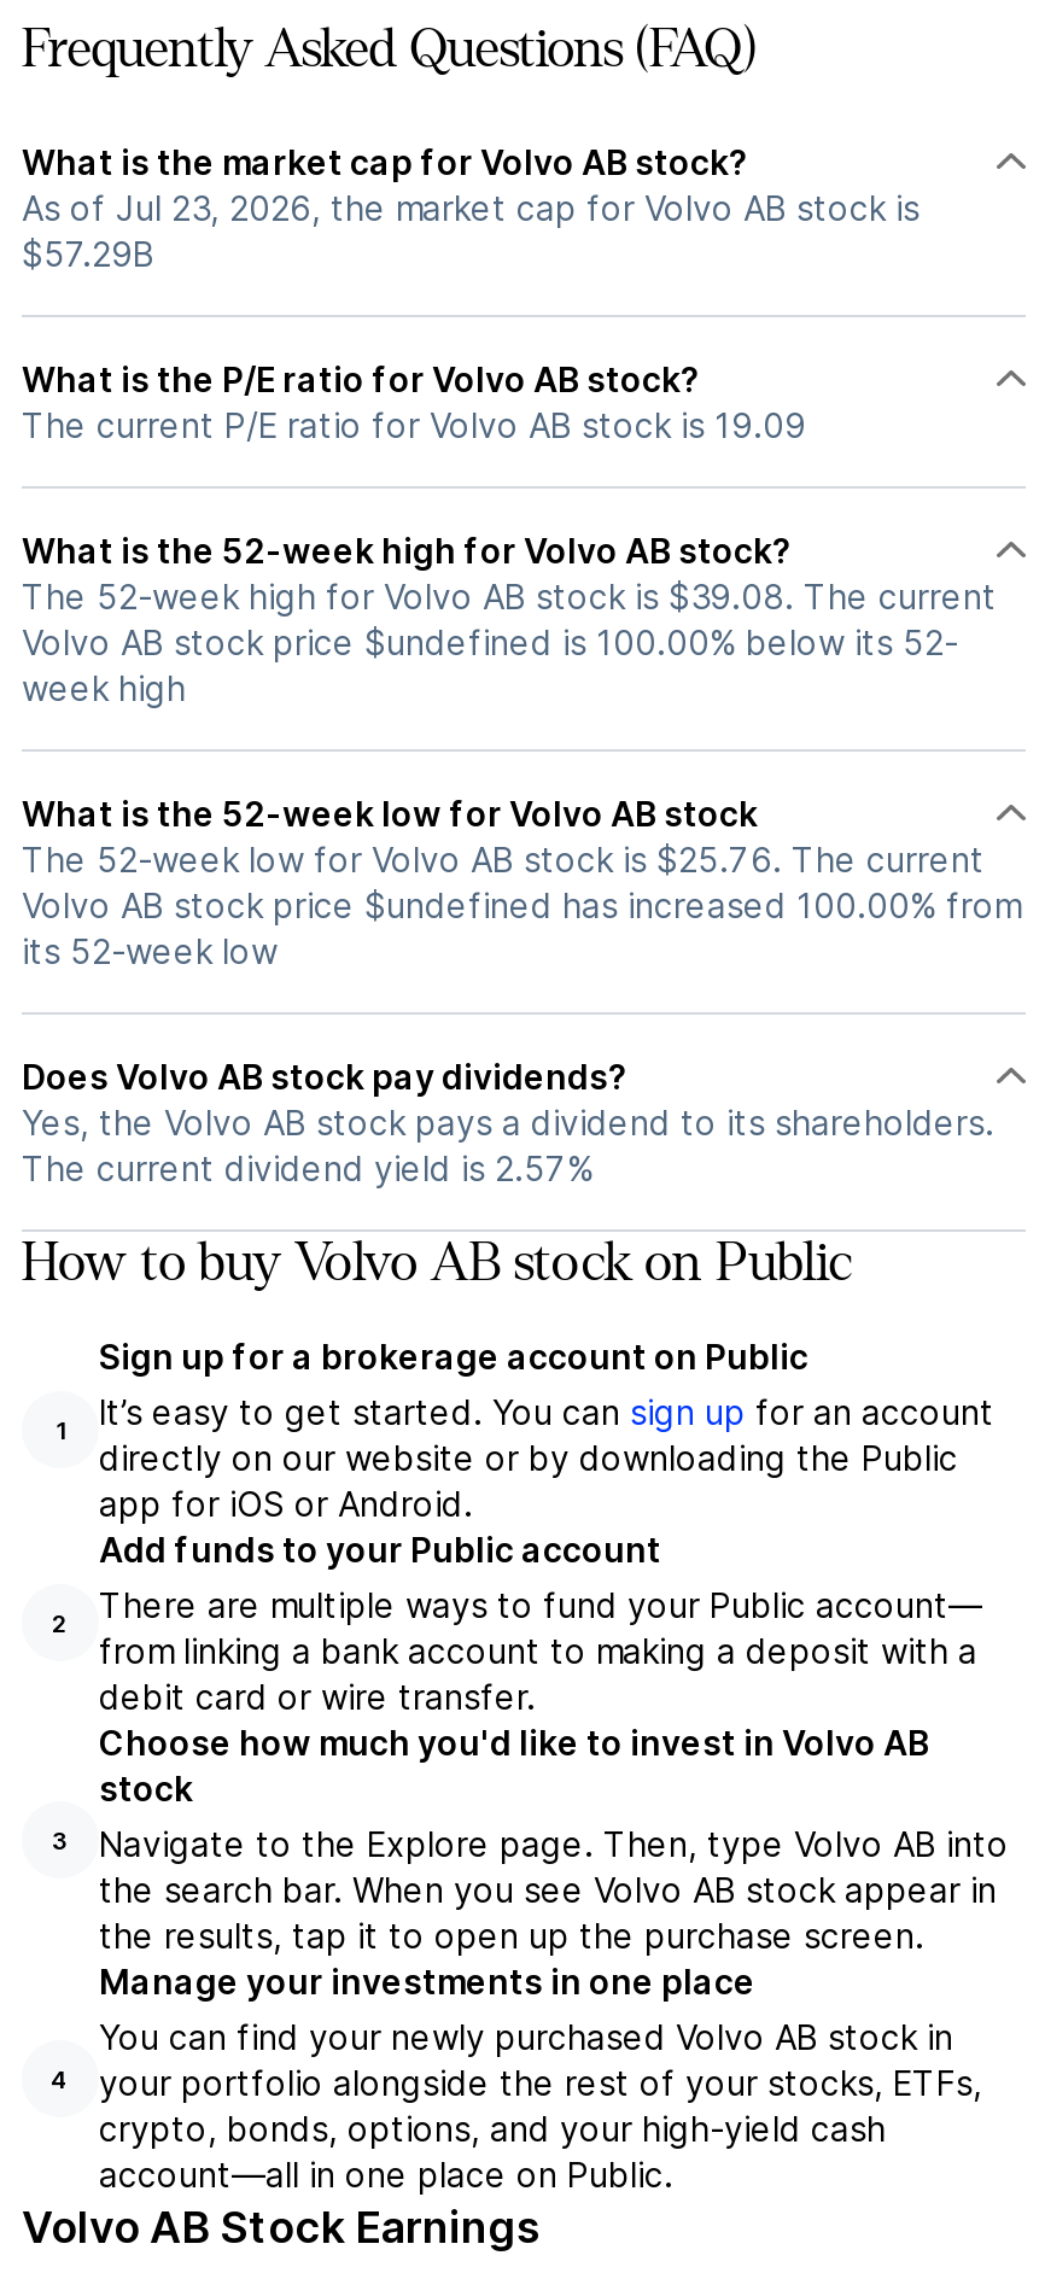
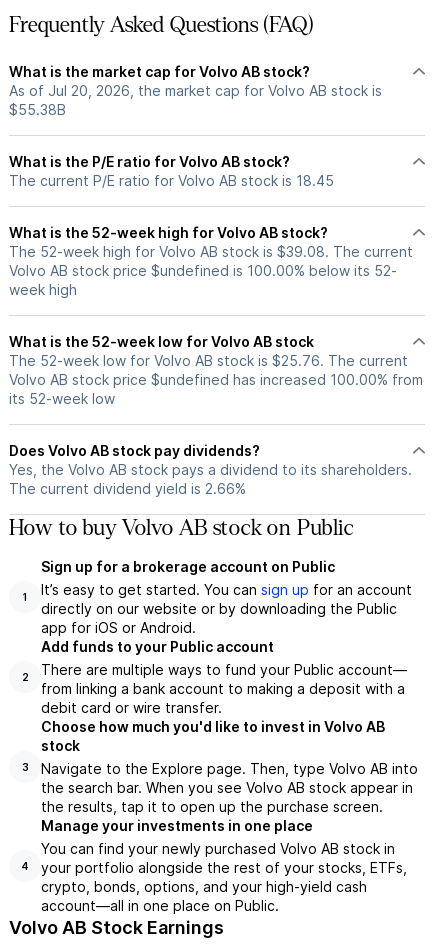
- As of Jul 23, 2026, the market cap for Volvo AB stock is
- $57.29B
+ As of Jul 20, 2026, the market cap for Volvo AB stock is
+ $55.38B

- The current P/E ratio for Volvo AB stock is 19.09
+ The current P/E ratio for Volvo AB stock is 18.45

- The current dividend yield is 2.57%
+ The current dividend yield is 2.66%
